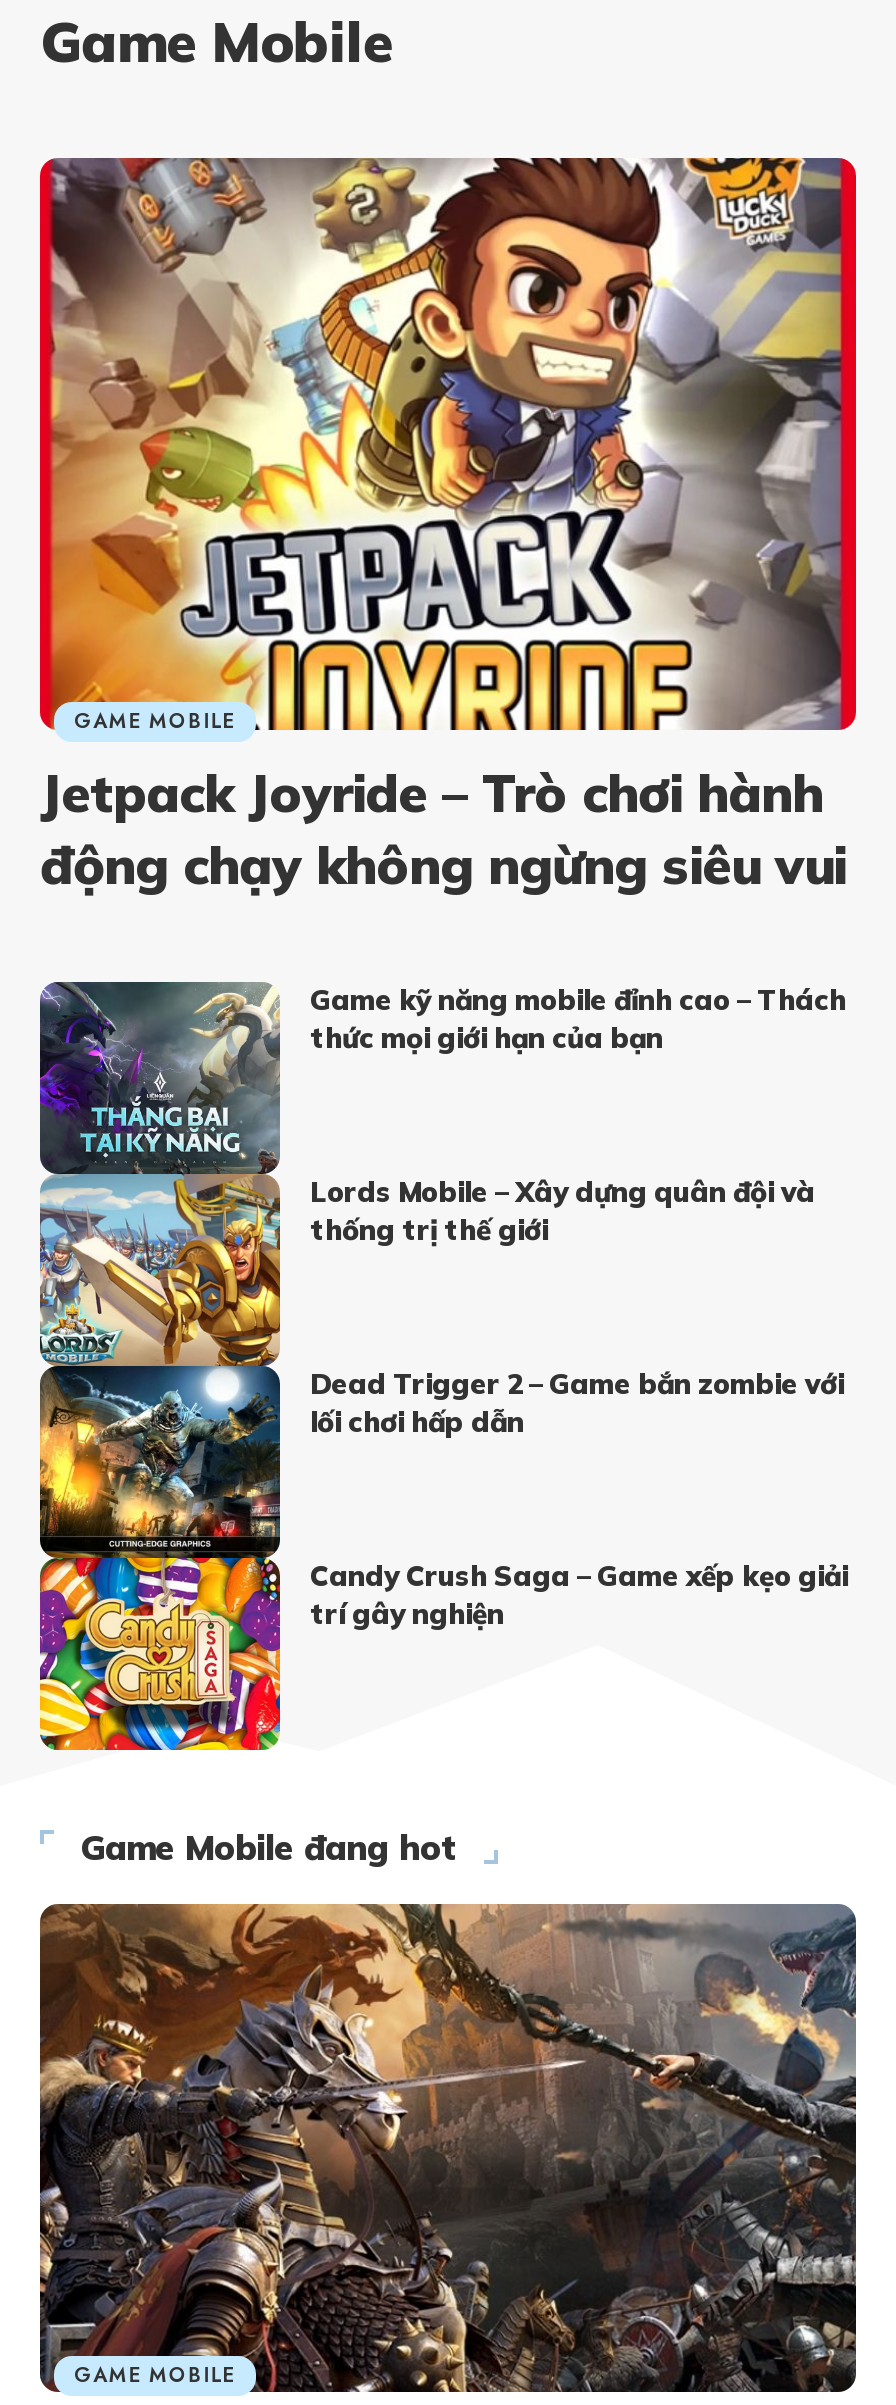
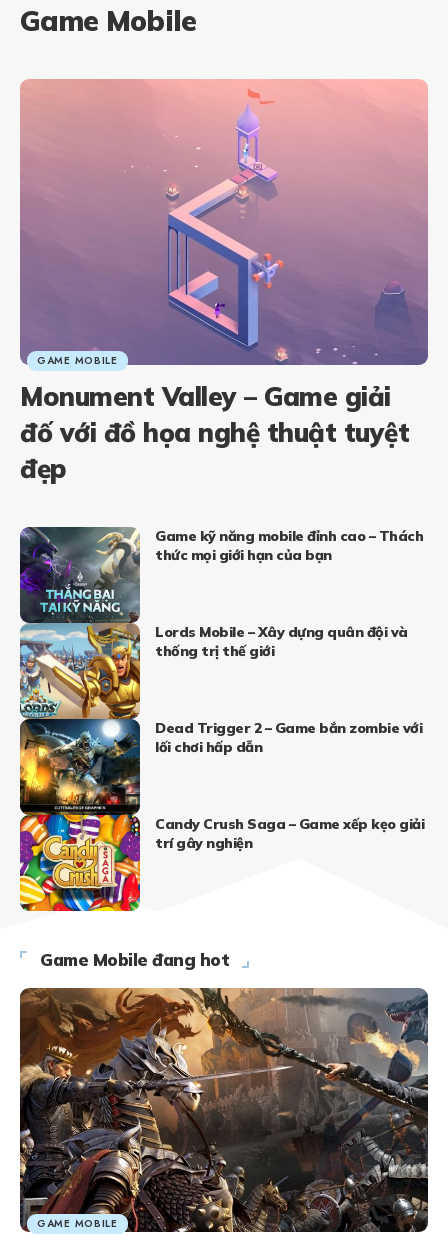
- [image]
- Jetpack Joyride – Trò chơi hành
- động chạy không ngừng siêu vui
+ [image]
+ Monument Valley – Game giải
+ đố với đồ họa nghệ thuật tuyệt
+ đẹp
